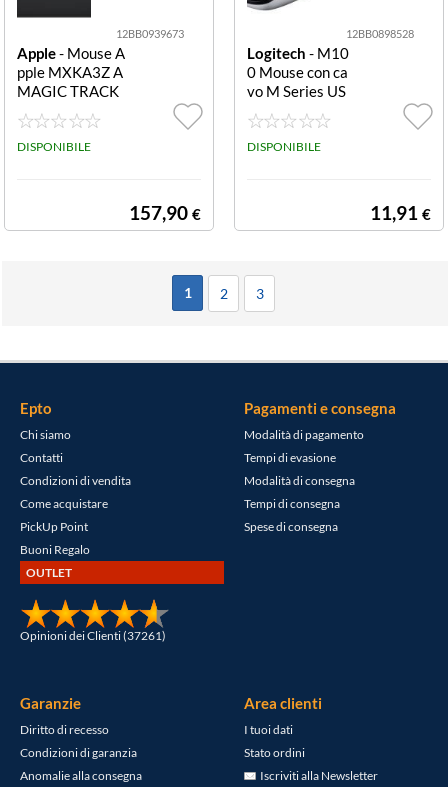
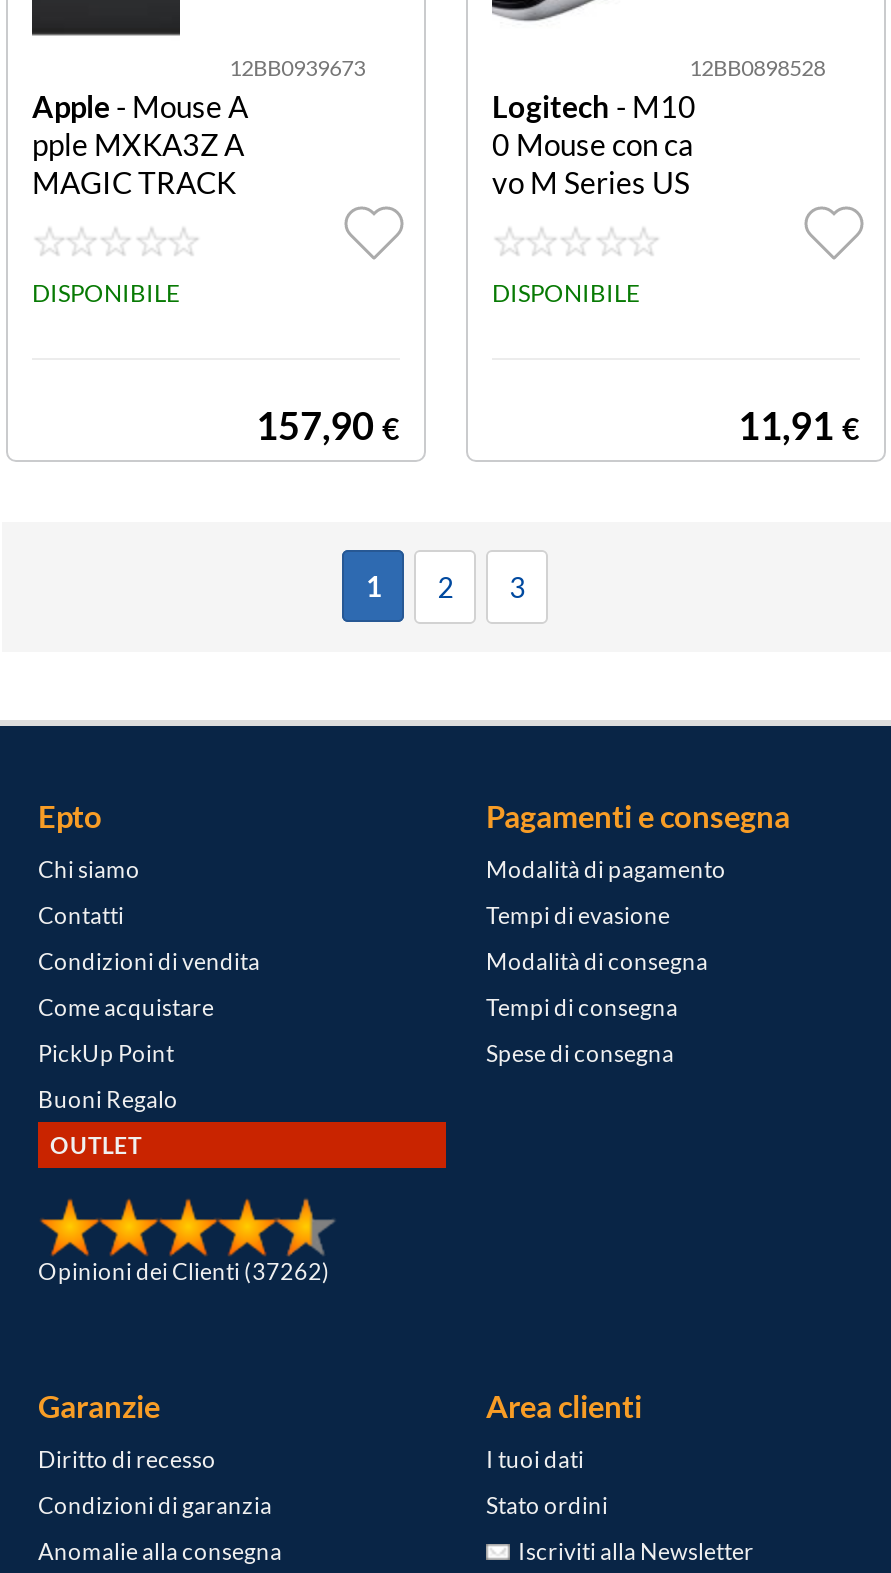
- Opinioni dei Clienti (37261)
+ Opinioni dei Clienti (37262)
